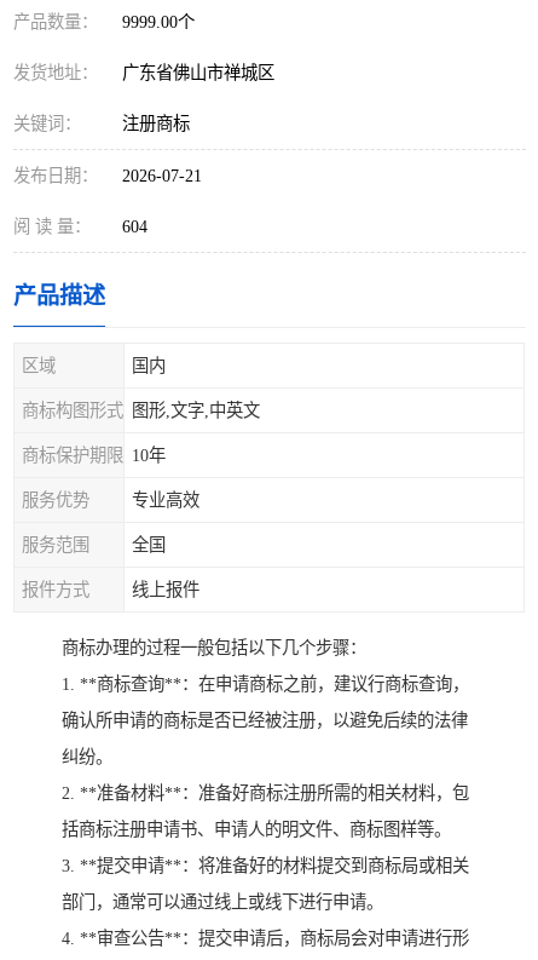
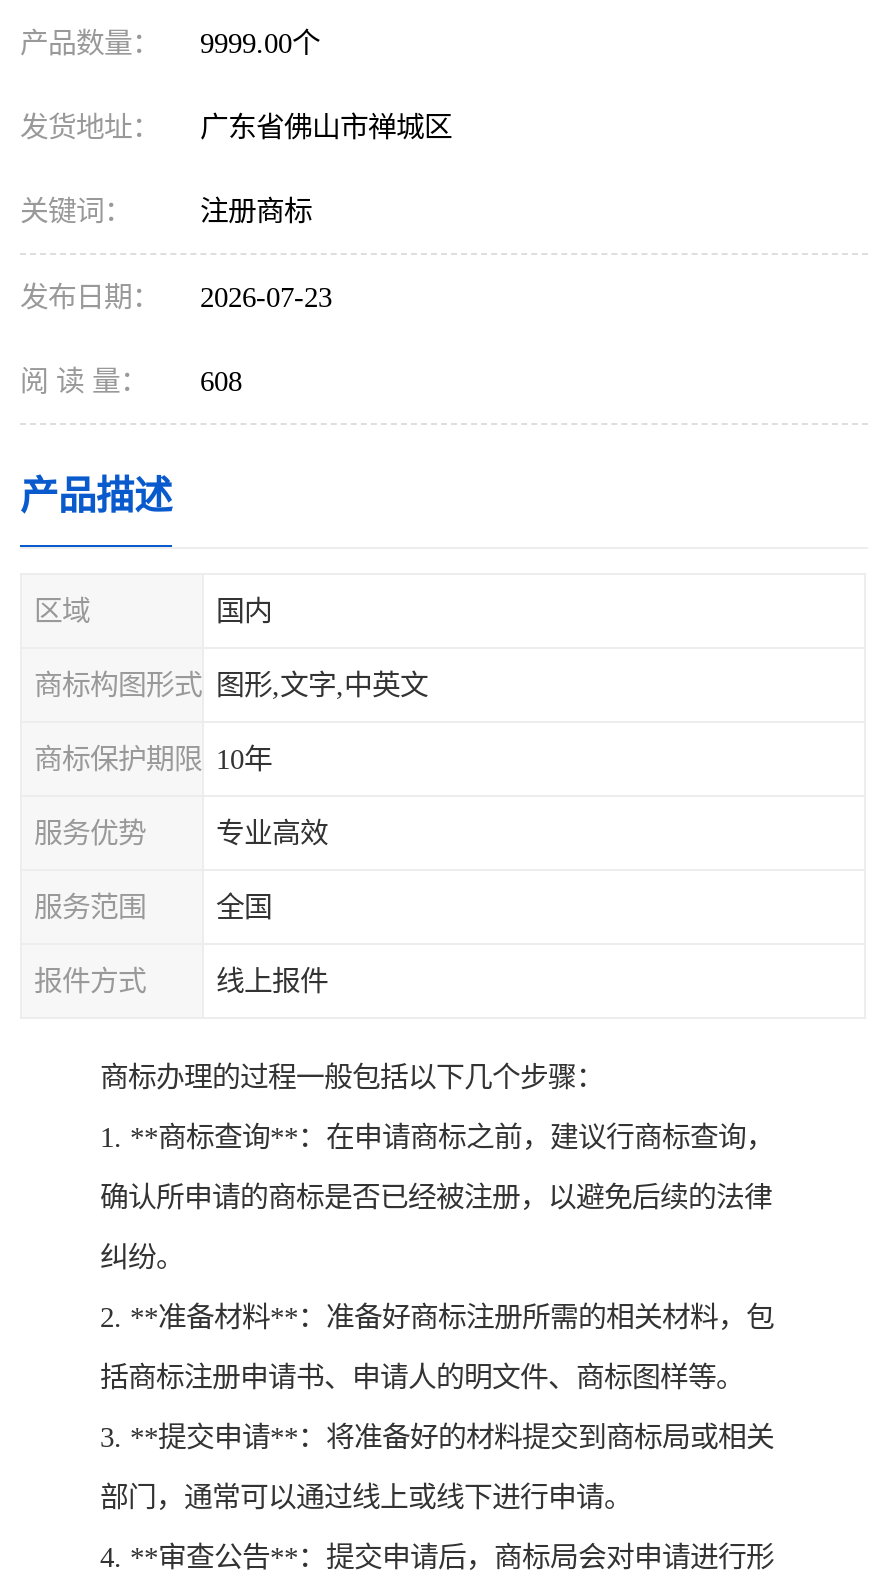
- 发布日期： 2026-07-21
+ 发布日期： 2026-07-23

- 阅 读 量： 604
+ 阅 读 量： 608
